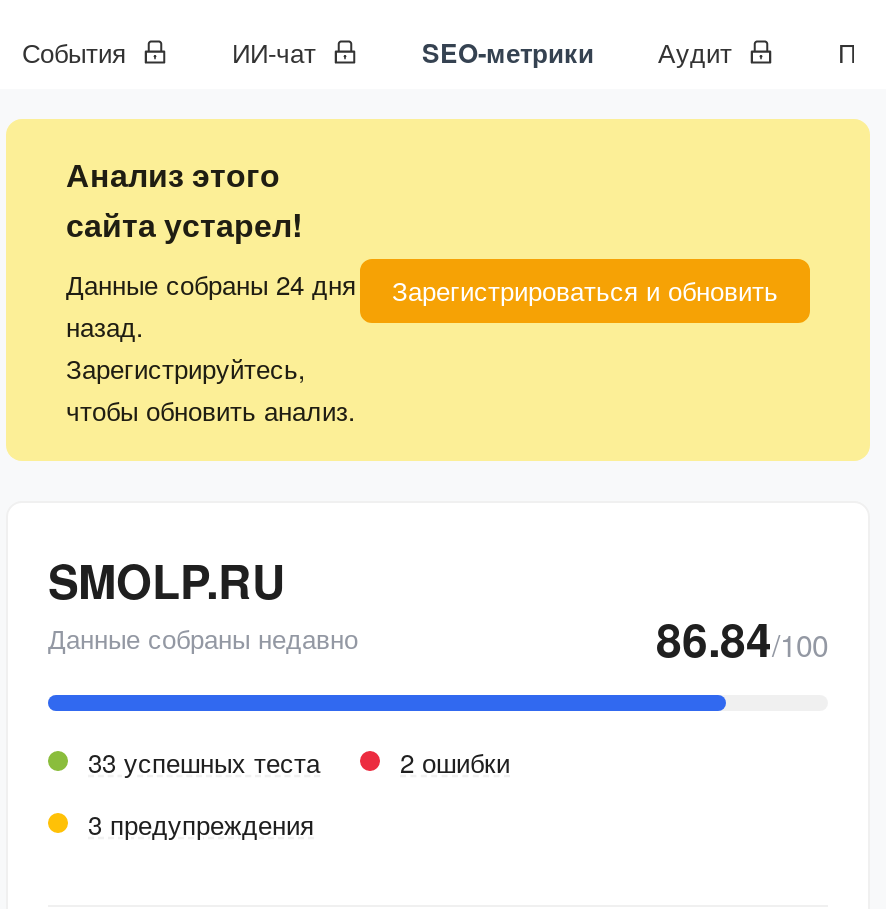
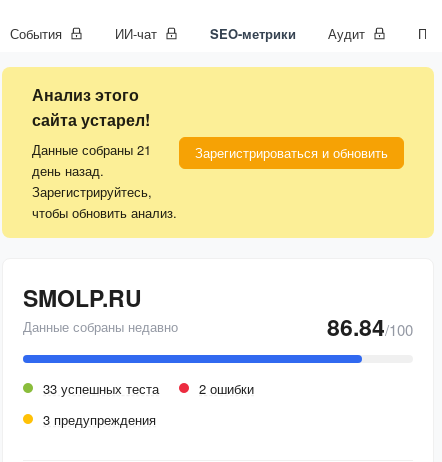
- Данные собраны 24 дня
- назад.
+ Данные собраны 21
+ день назад.
